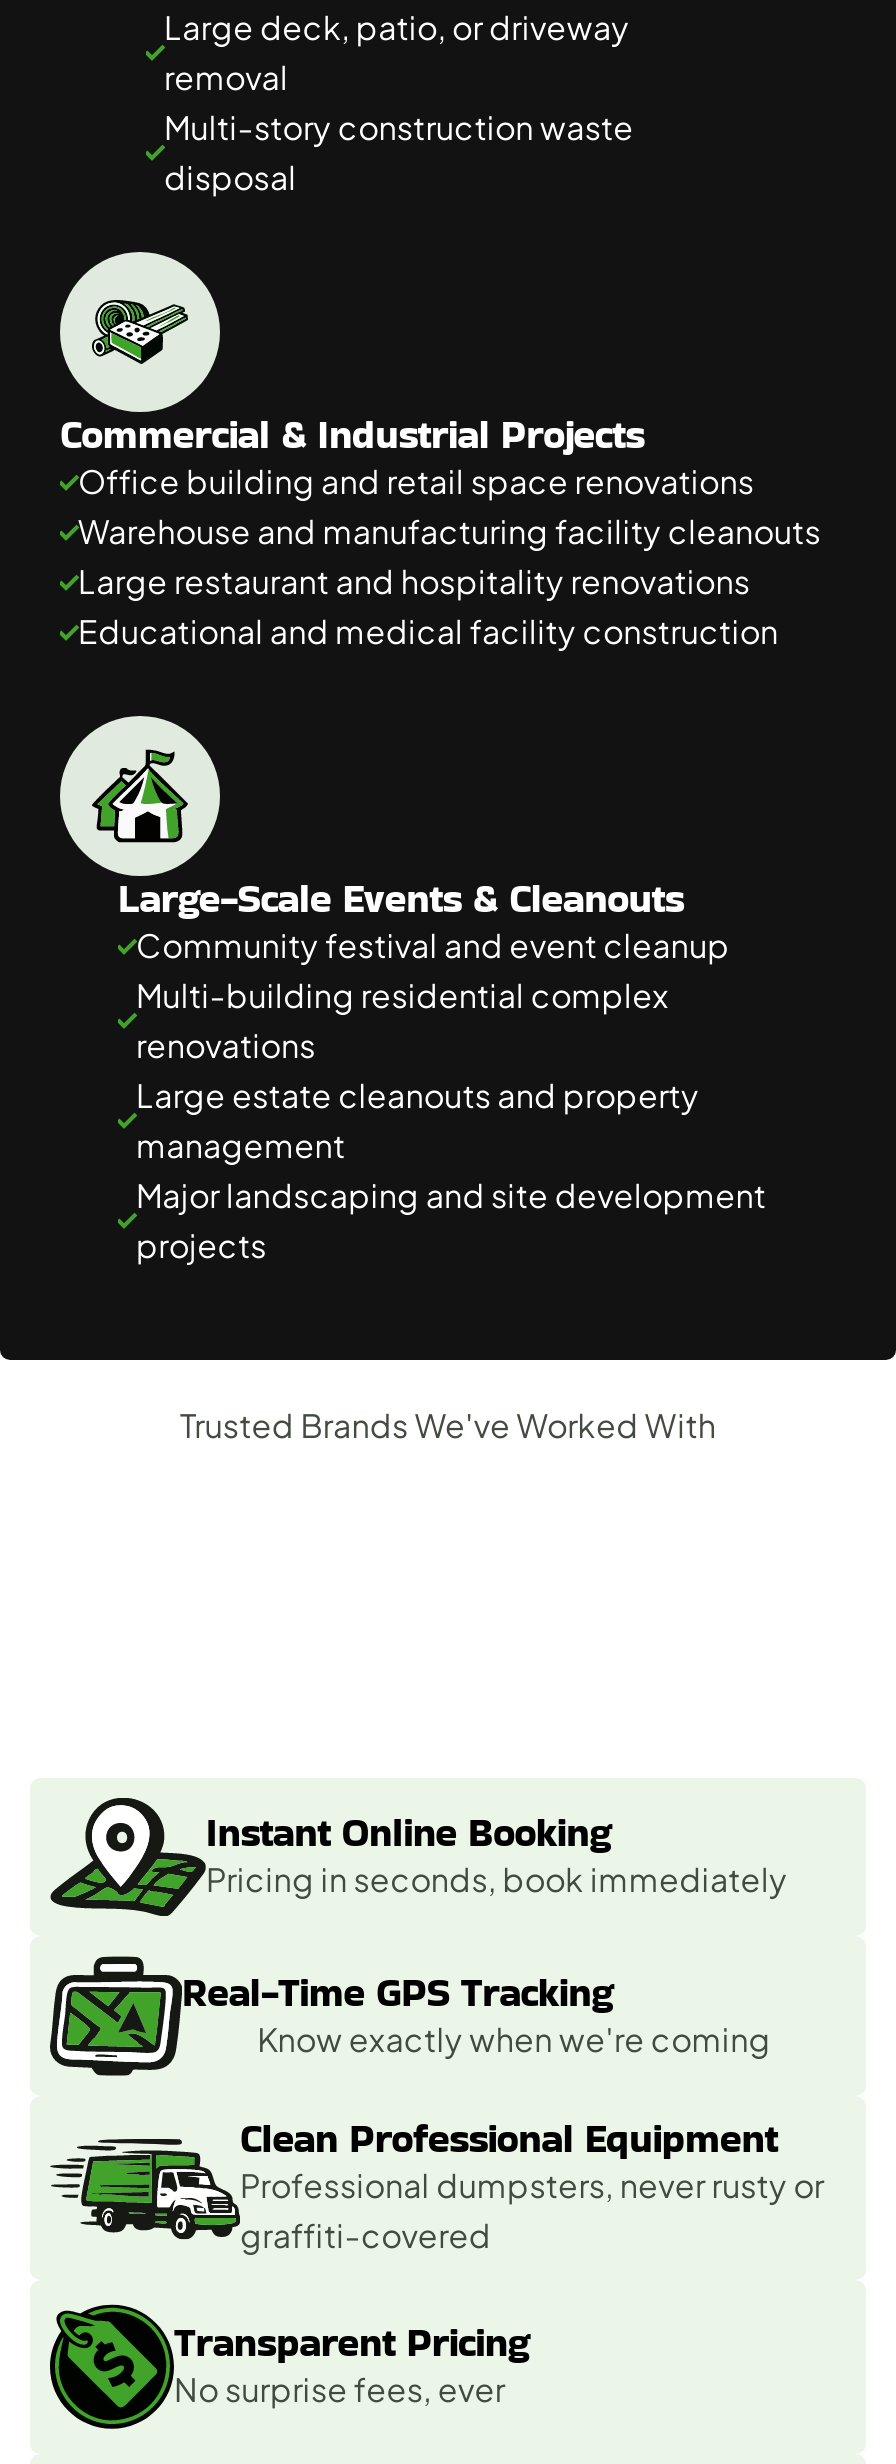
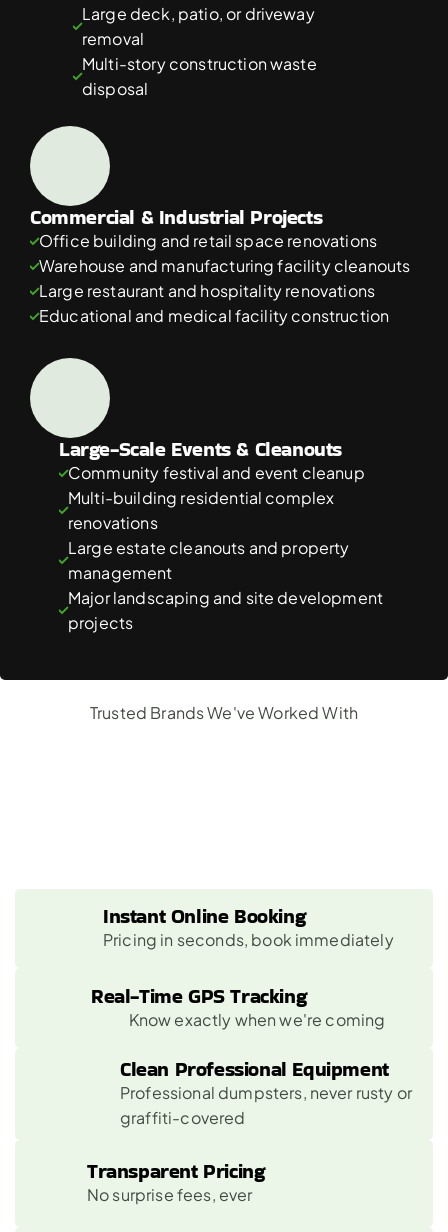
- [image]

- [image]

- [image]

- [image]

- [image]

- [image]
